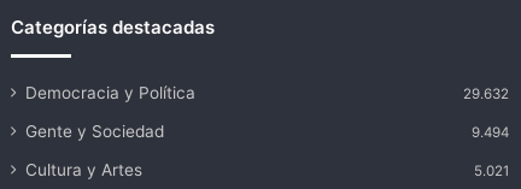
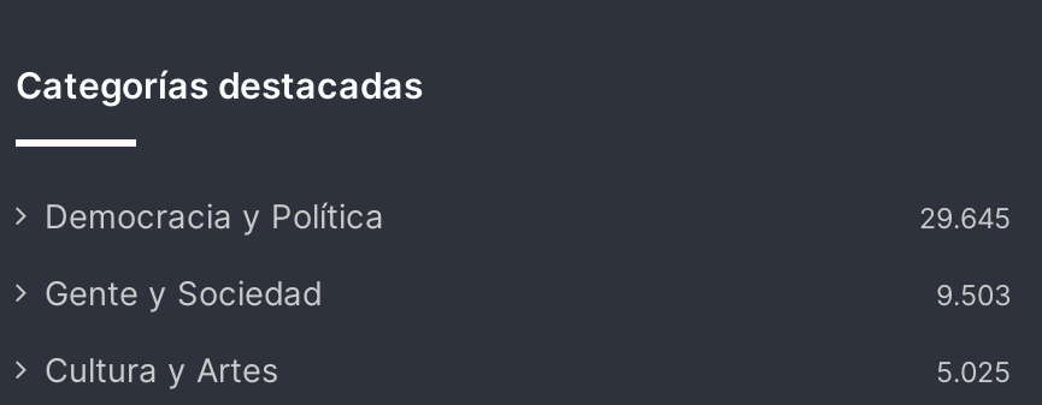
- 29.632
+ 29.645

- 9.494
+ 9.503

- 5.021
+ 5.025
